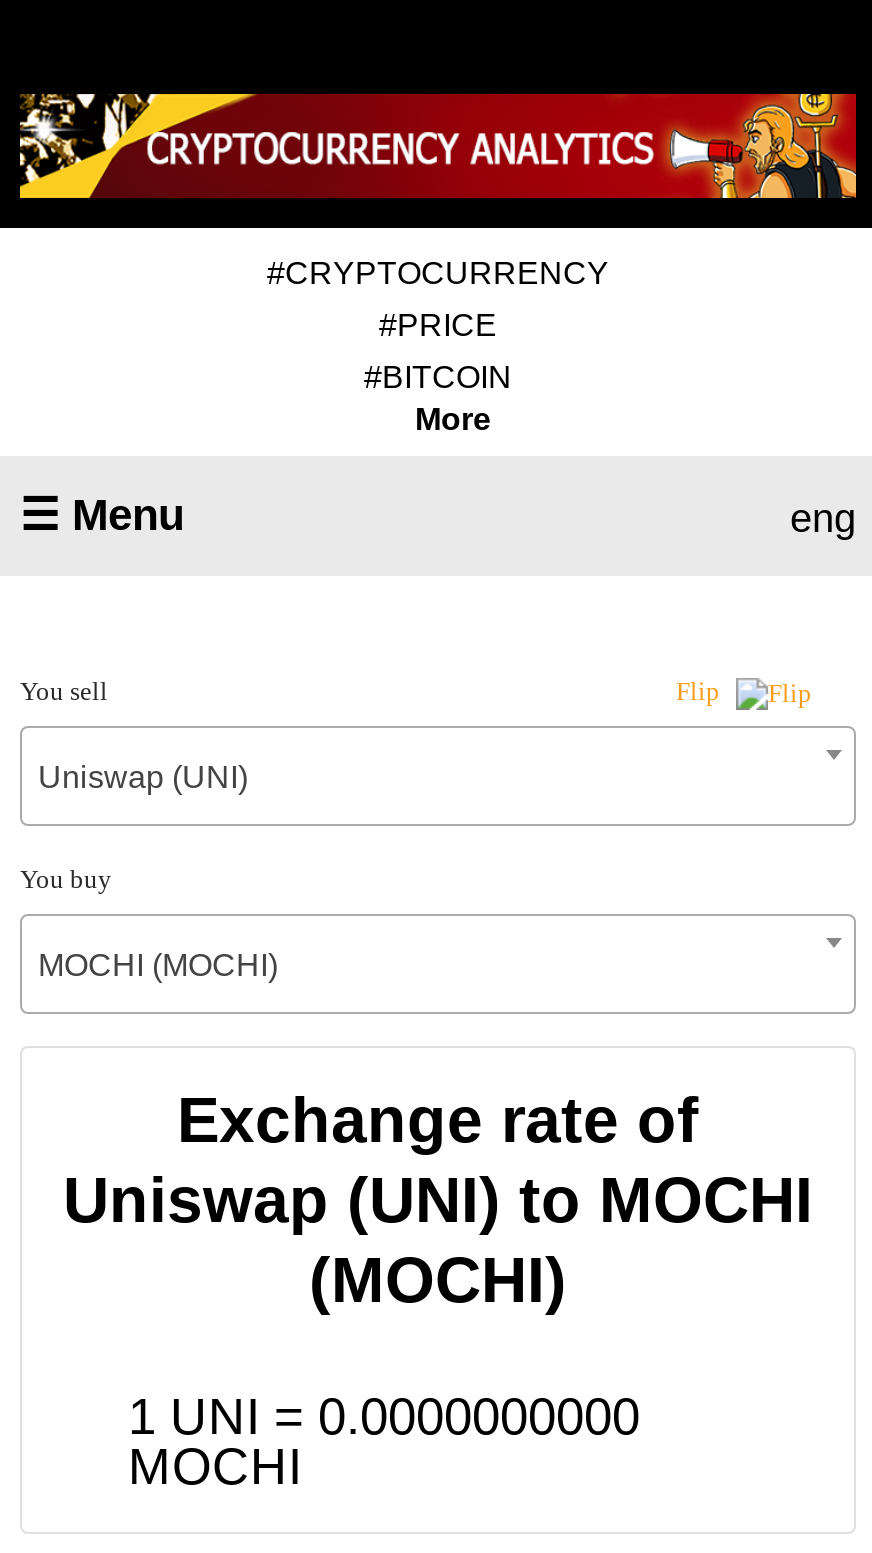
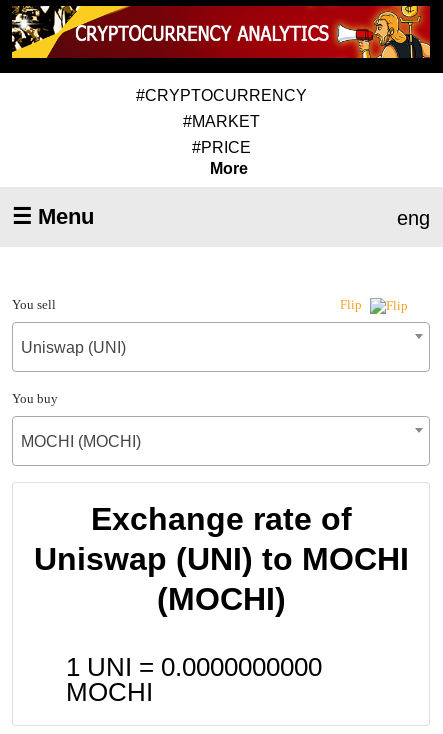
+ #MARKET

moved down: #PRICE

- #BITCOIN
